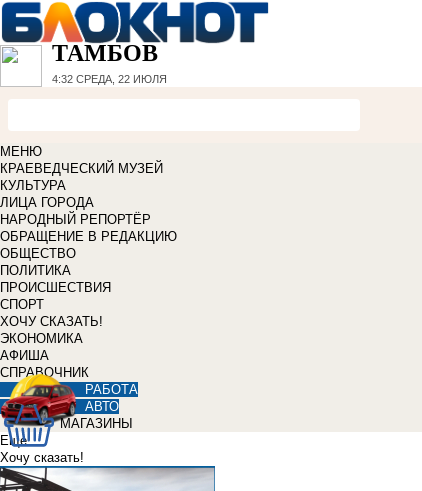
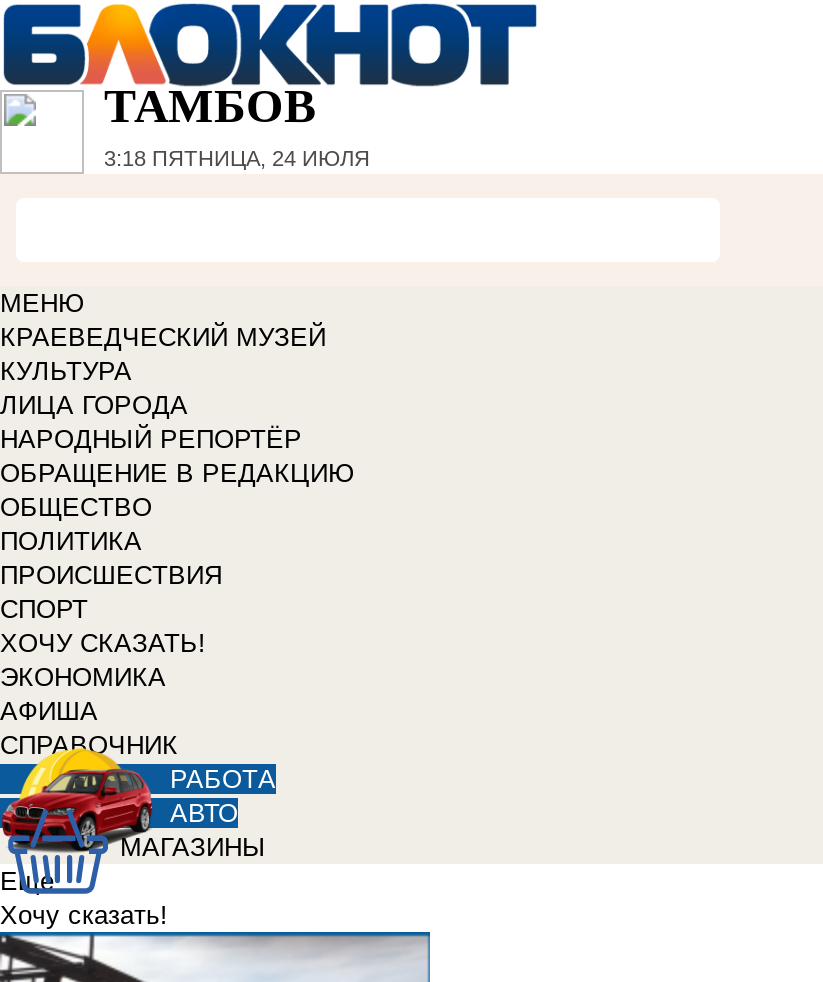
- 4:32 СРЕДА, 22 ИЮЛЯ
+ 3:18 ПЯТНИЦА, 24 ИЮЛЯ
